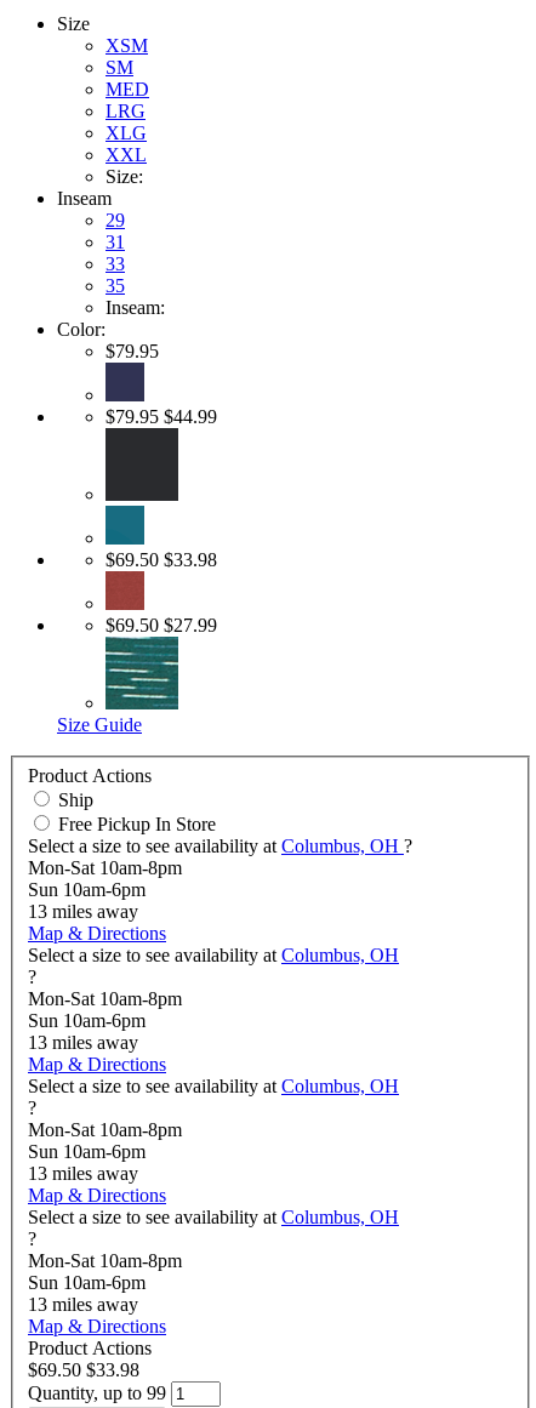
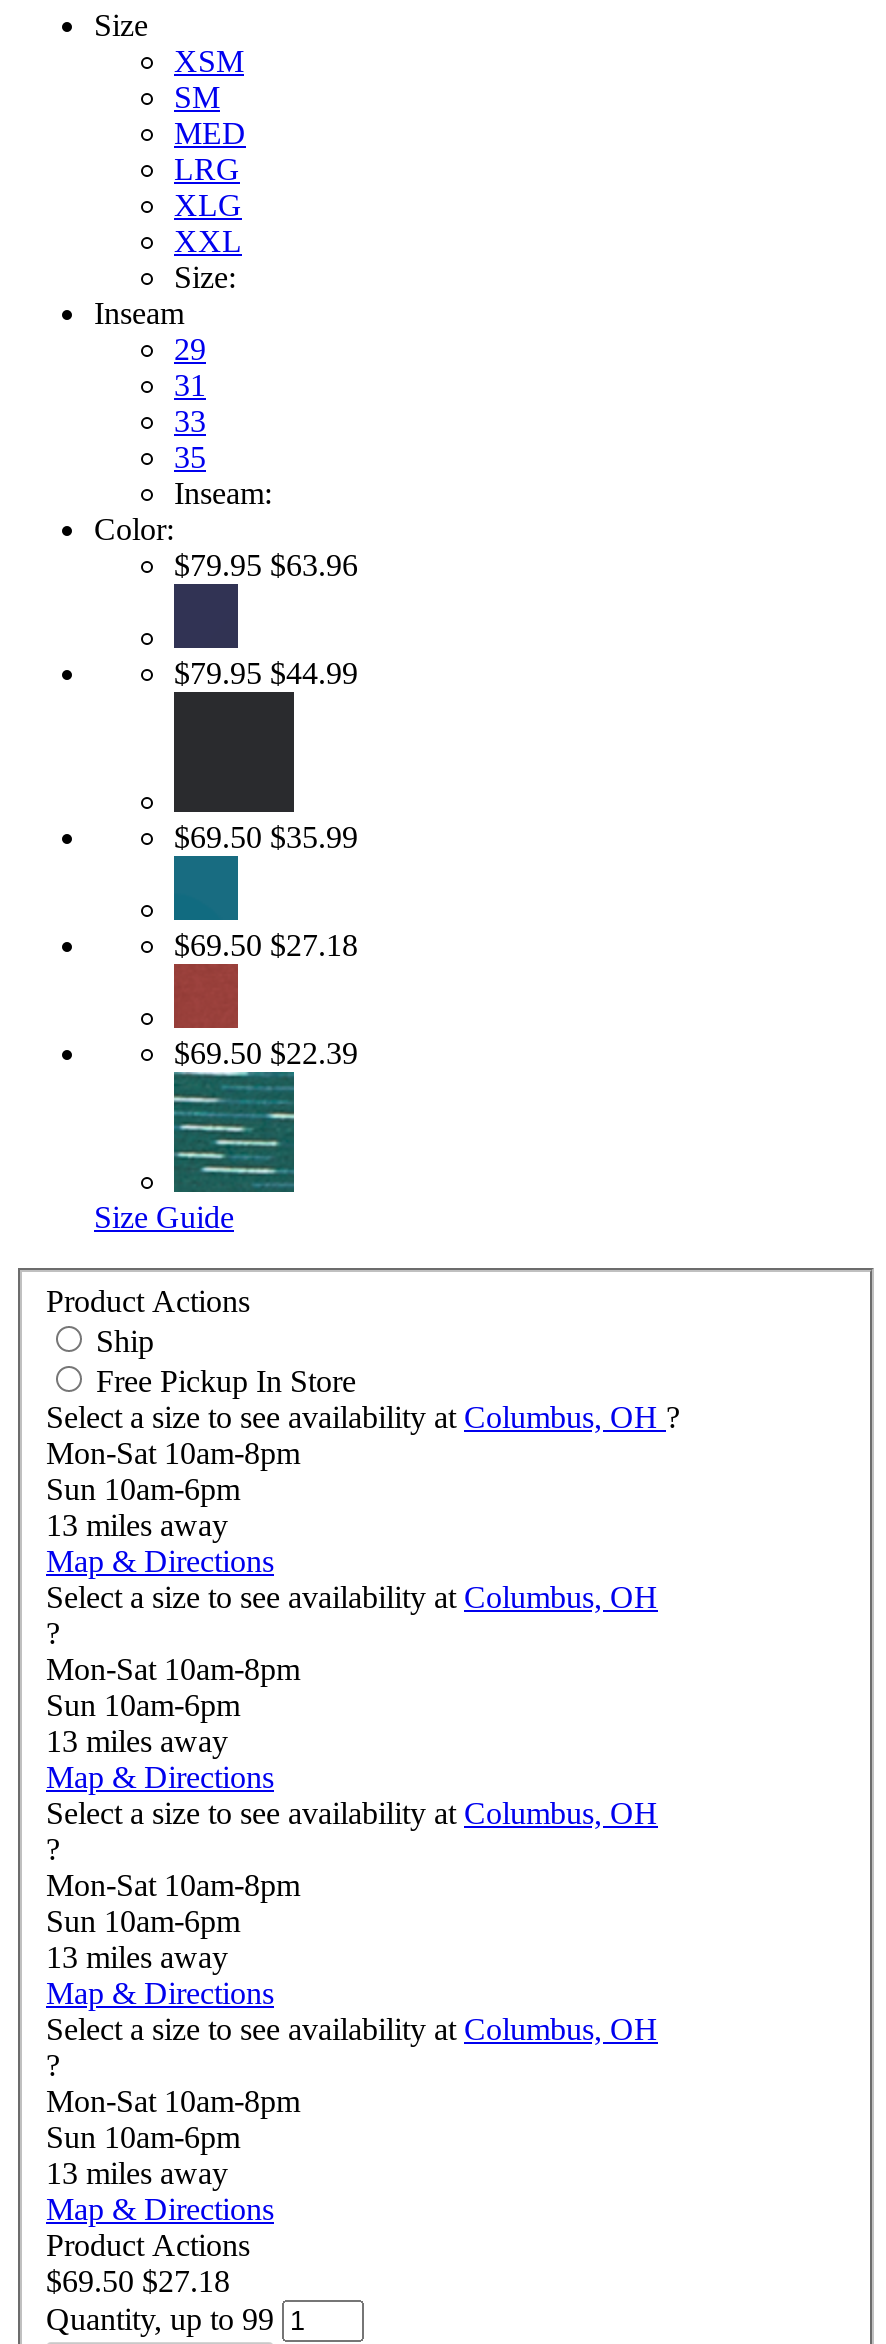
- $79.95
+ $79.95 $63.96

- $69.50 $33.98
- $69.50 $27.99
+ $69.50 $35.99
+ $69.50 $27.18
+ $69.50 $22.39

- $69.50 $33.98
+ $69.50 $27.18
